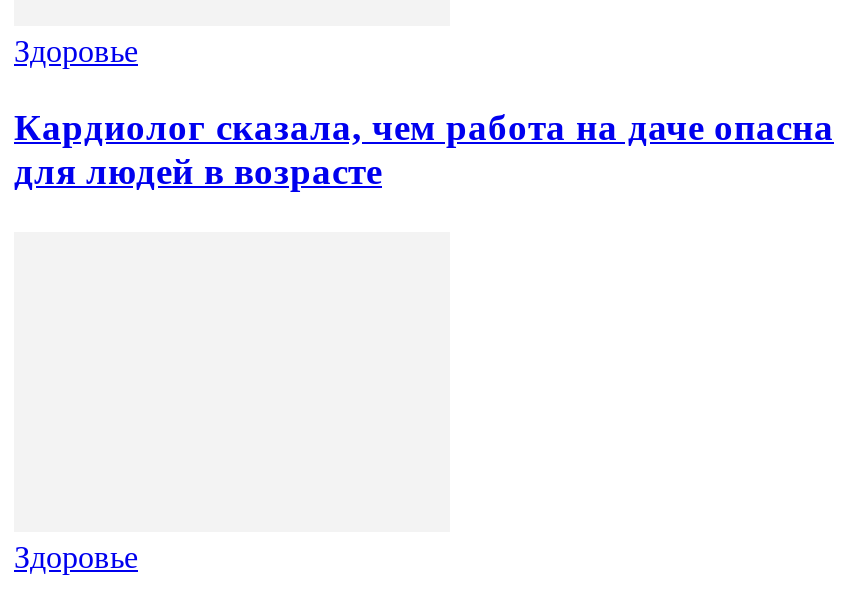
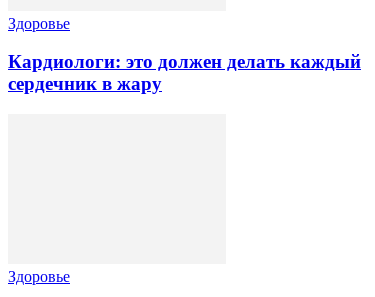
- Кардиолог сказала, чем работа на даче опасна
- для людей в возрасте
+ Кардиологи: это должен делать каждый
+ сердечник в жару
